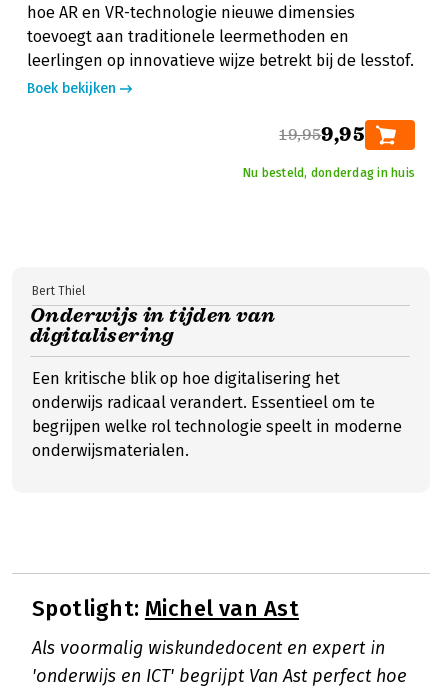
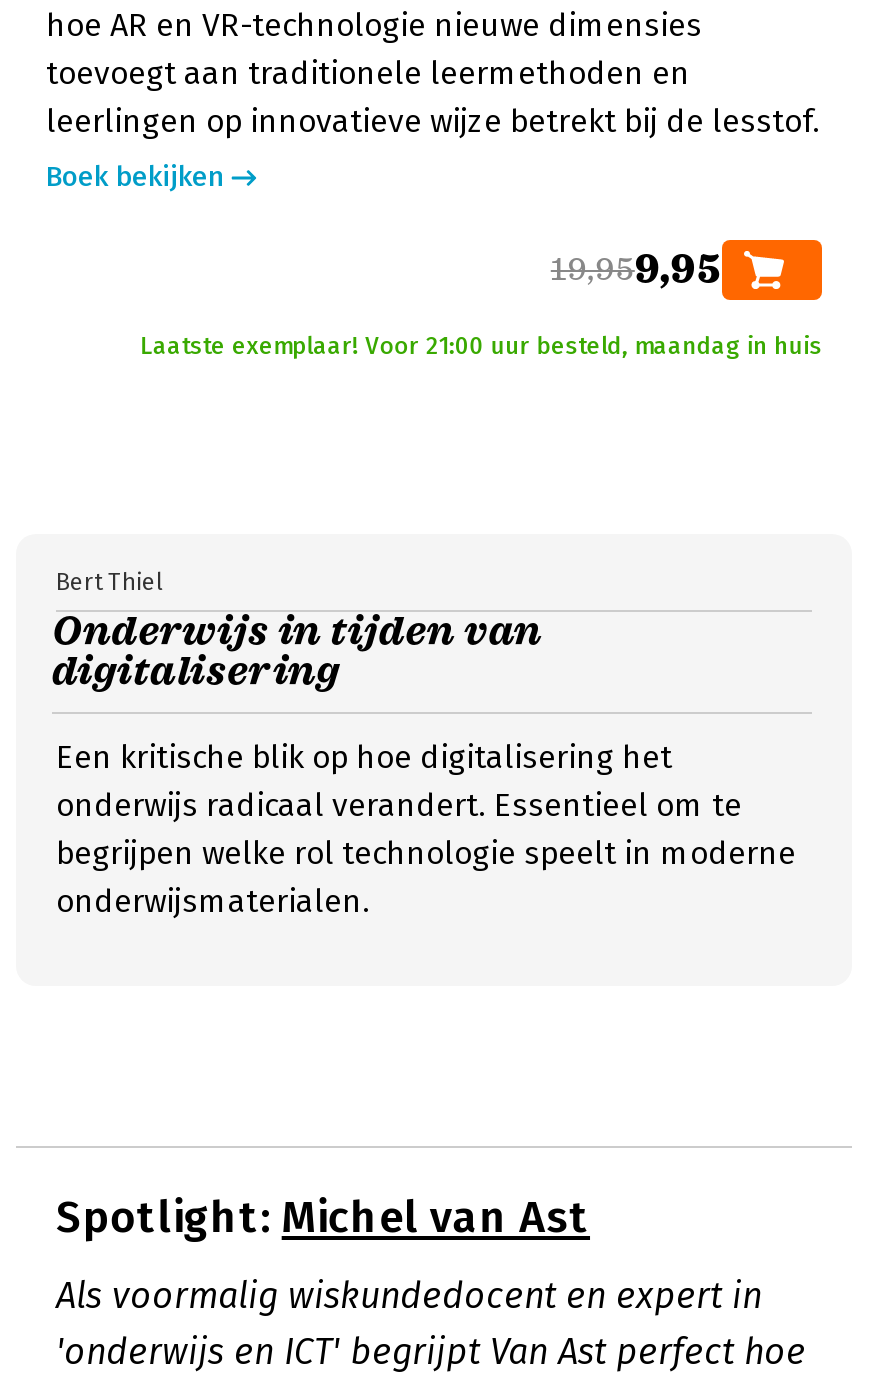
- Nu besteld, donderdag in huis
+ Laatste exemplaar! Voor 21:00 uur besteld, maandag in huis
